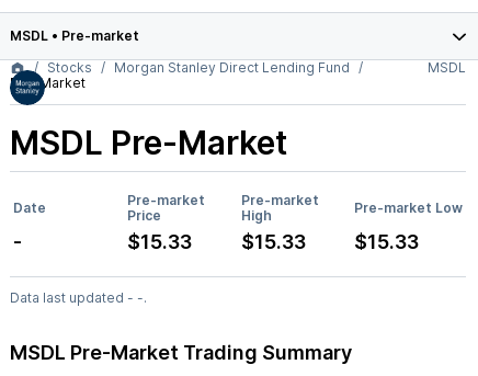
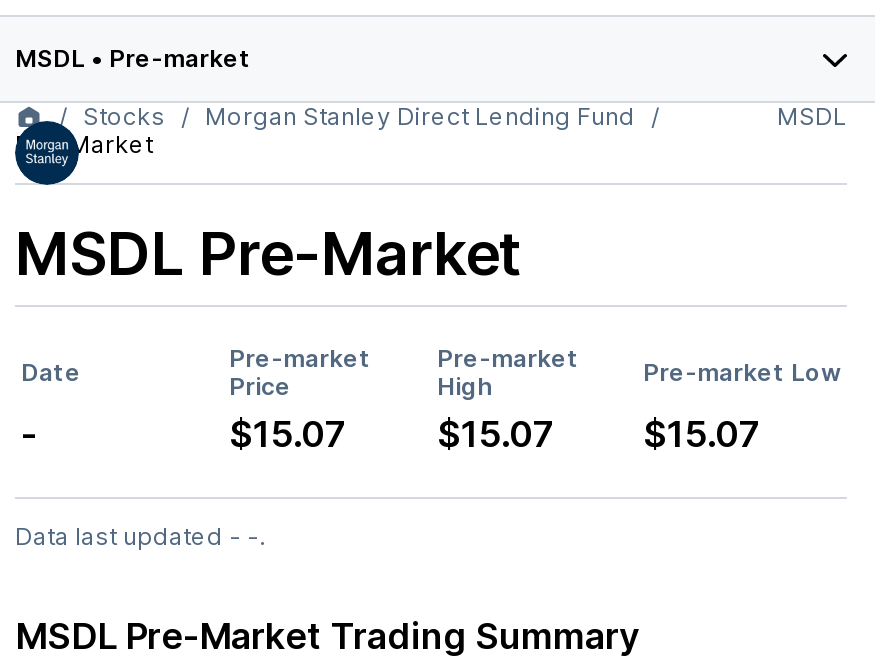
- $15.33
+ $15.07

- $15.33
+ $15.07

- $15.33
+ $15.07
